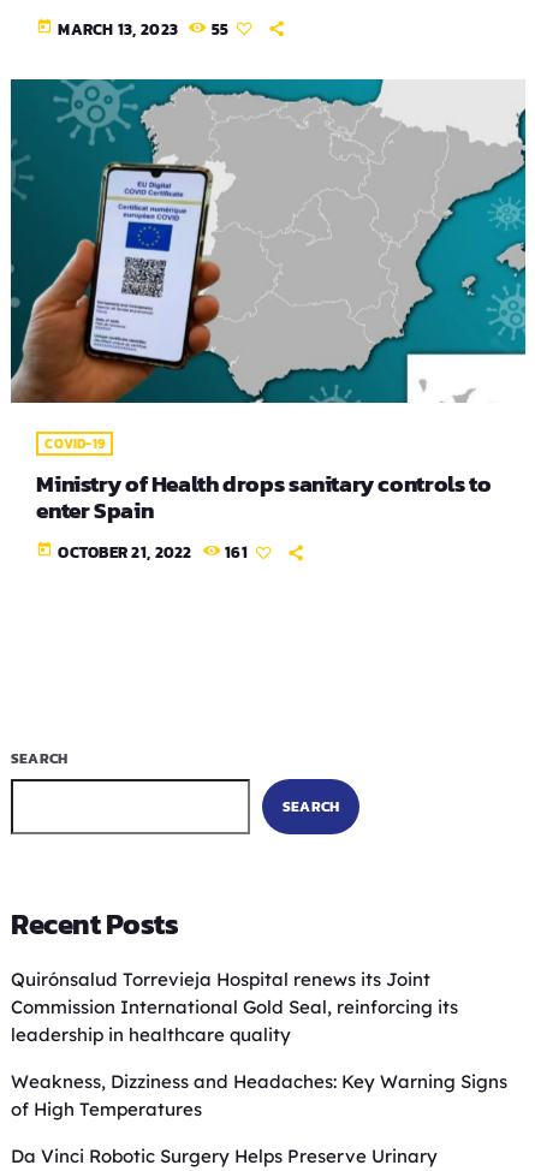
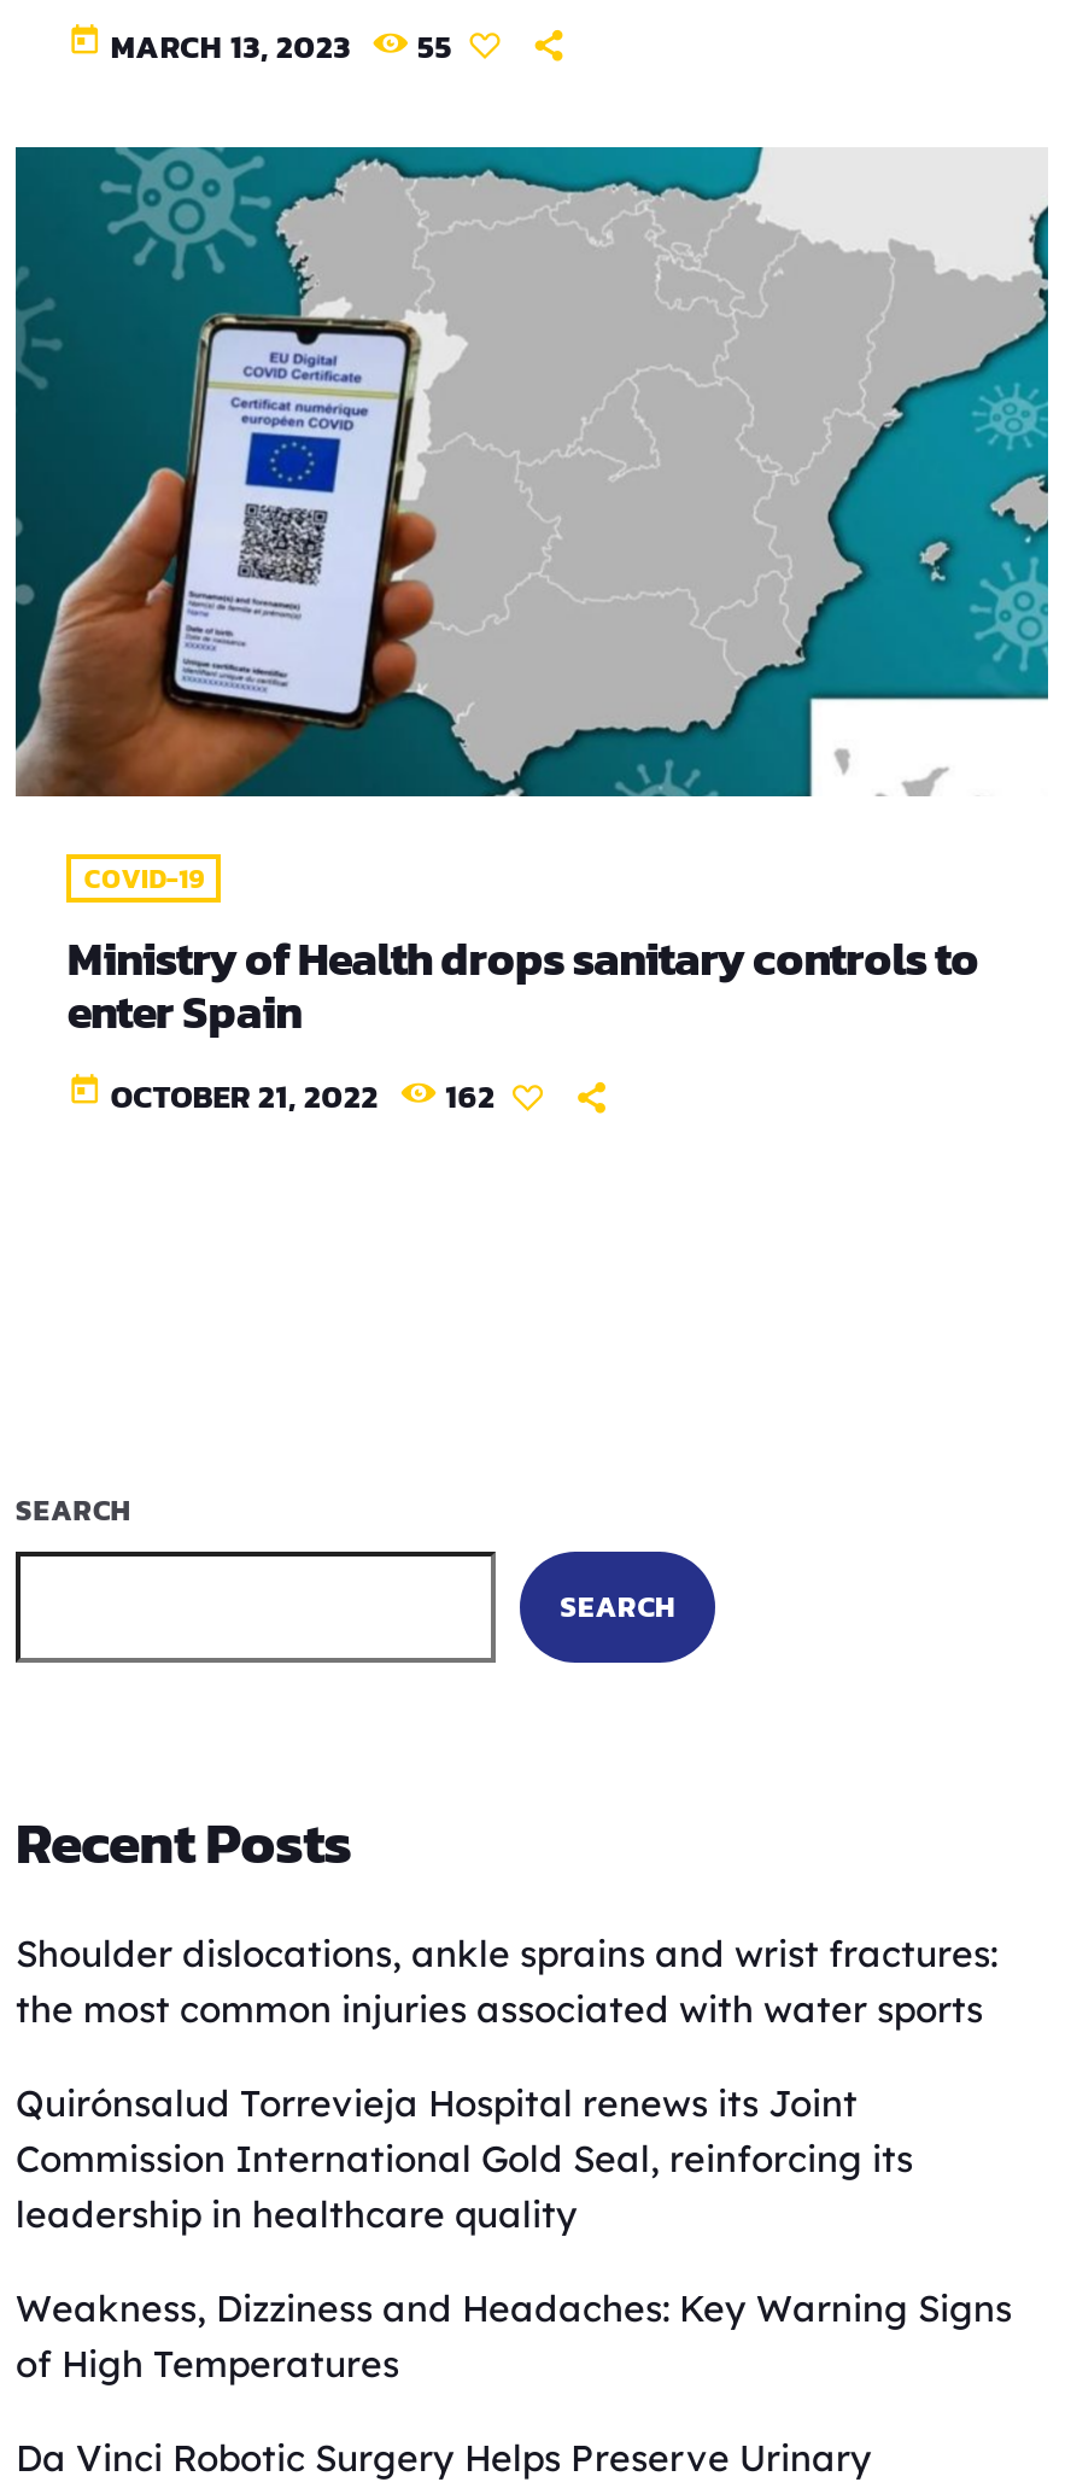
- 161
+ 162

+ Shoulder dislocations, ankle sprains and wrist fractures:
+ the most common injuries associated with water sports
